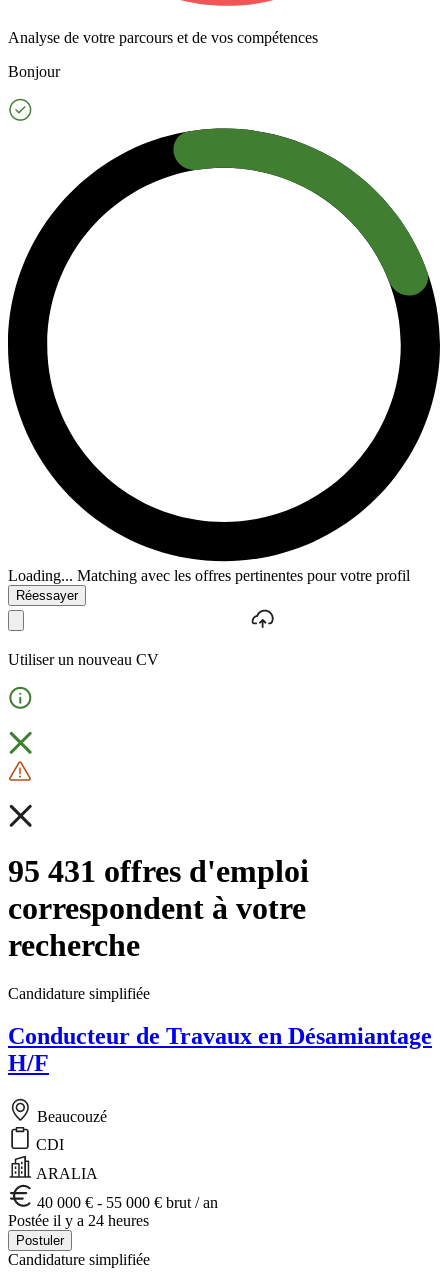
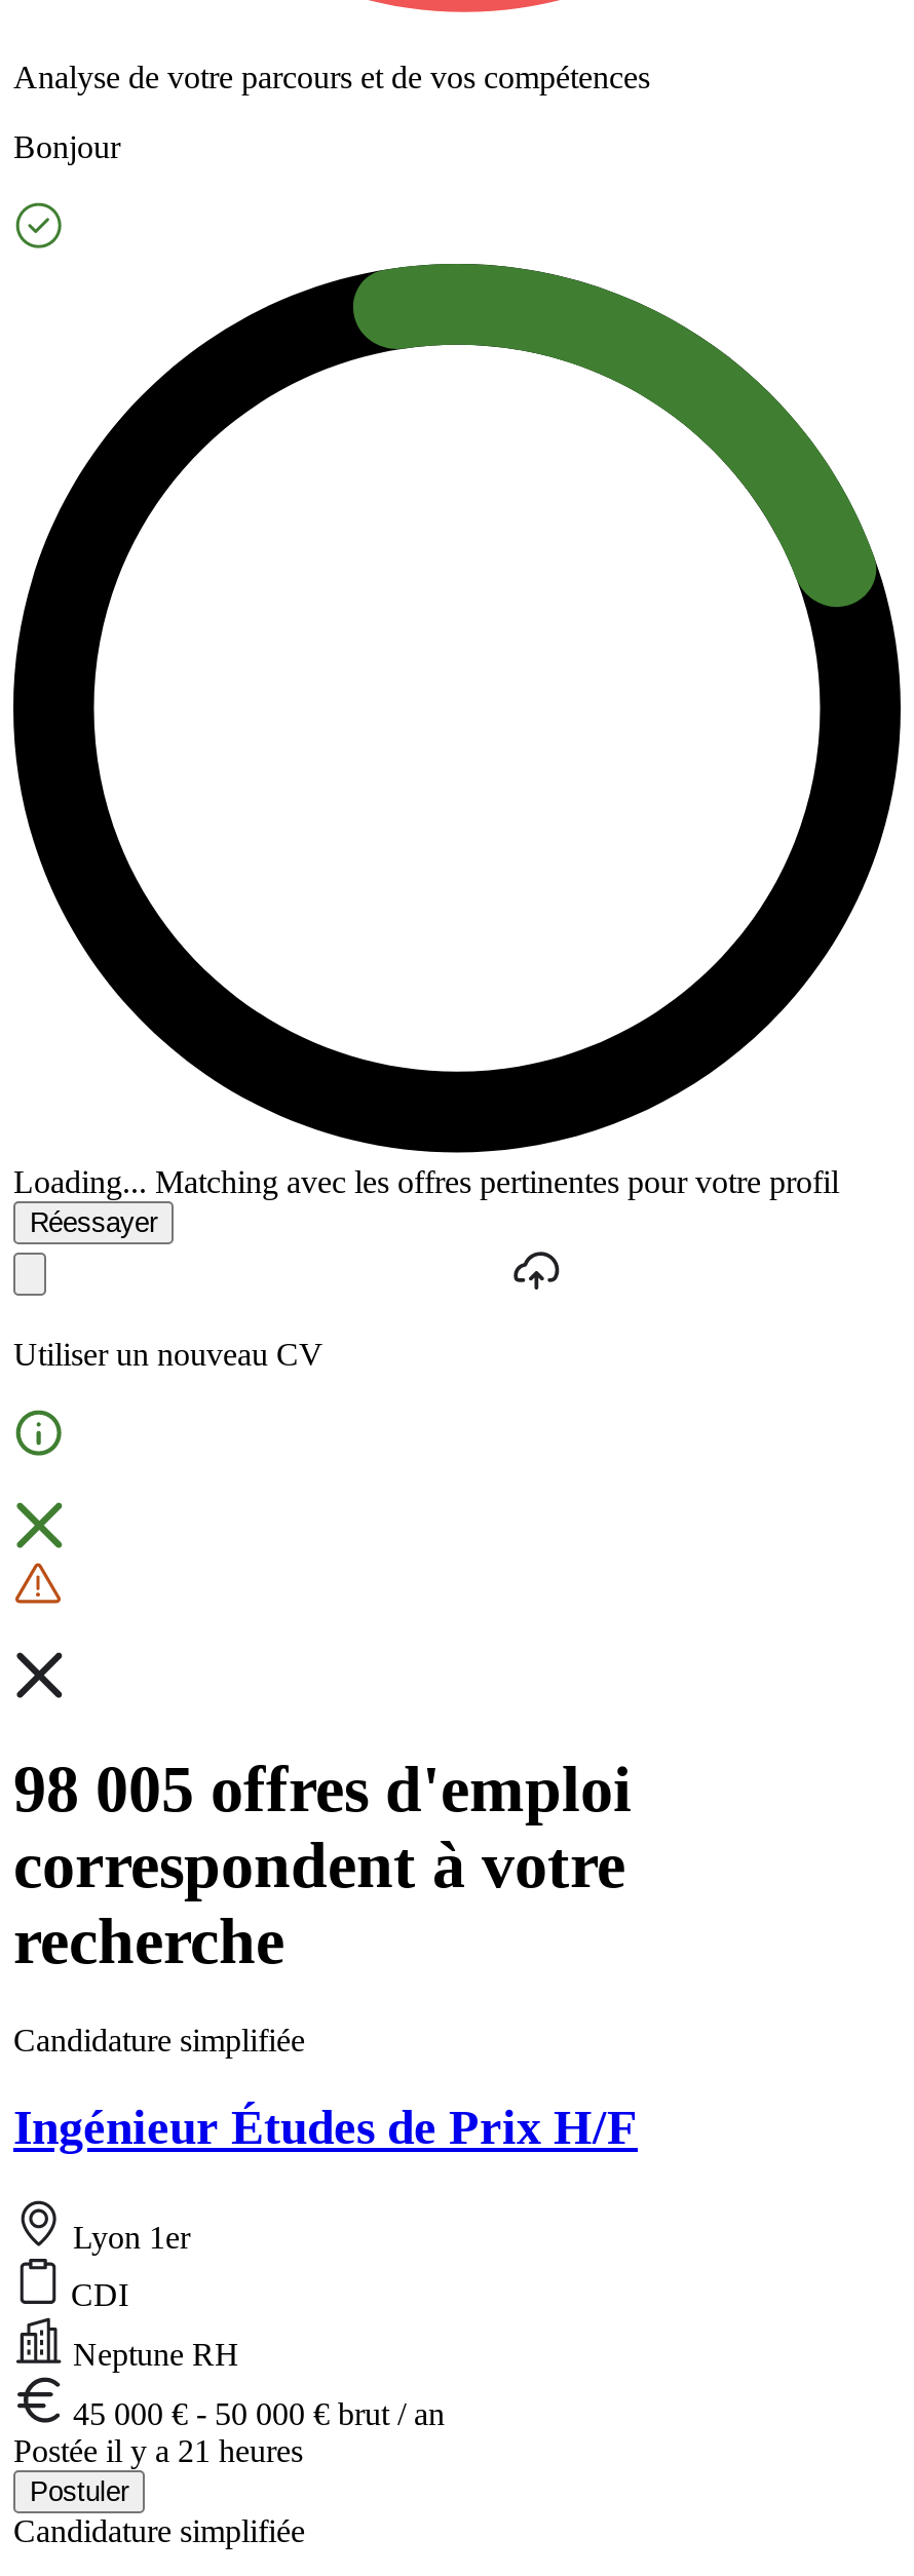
- 95 431 offres d'emploi
+ 98 005 offres d'emploi

- Conducteur de Travaux en Désamiantage
- H/F
+ Ingénieur Études de Prix H/F

- Beaucouzé
+ Lyon 1er

- ARALIA
+ Neptune RH

- 40 000 € - 55 000 € brut / an
- Postée il y a 24 heures
+ 45 000 € - 50 000 € brut / an
+ Postée il y a 21 heures
